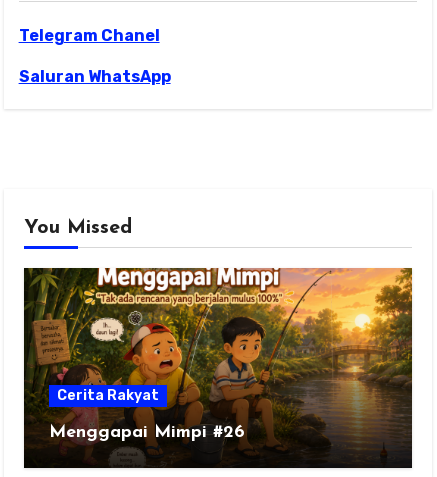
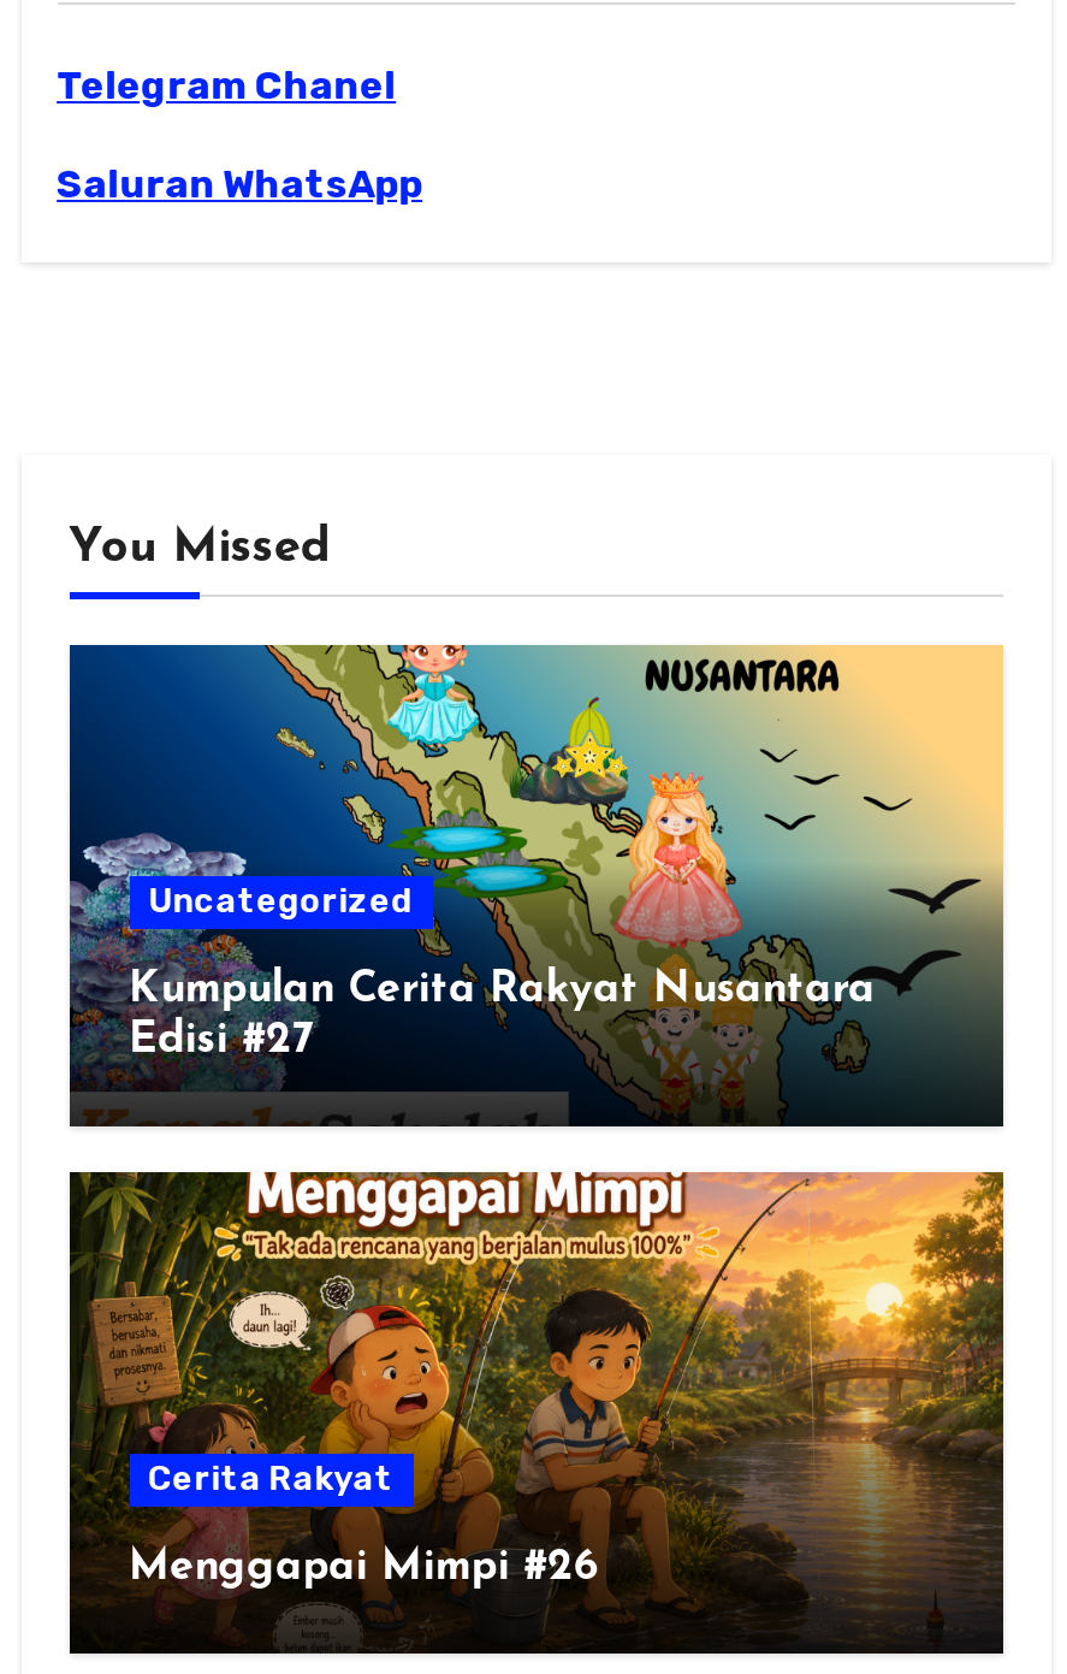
+ [image]
+ Uncategorized
+ Kumpulan Cerita Rakyat Nusantara
+ Edisi #27
